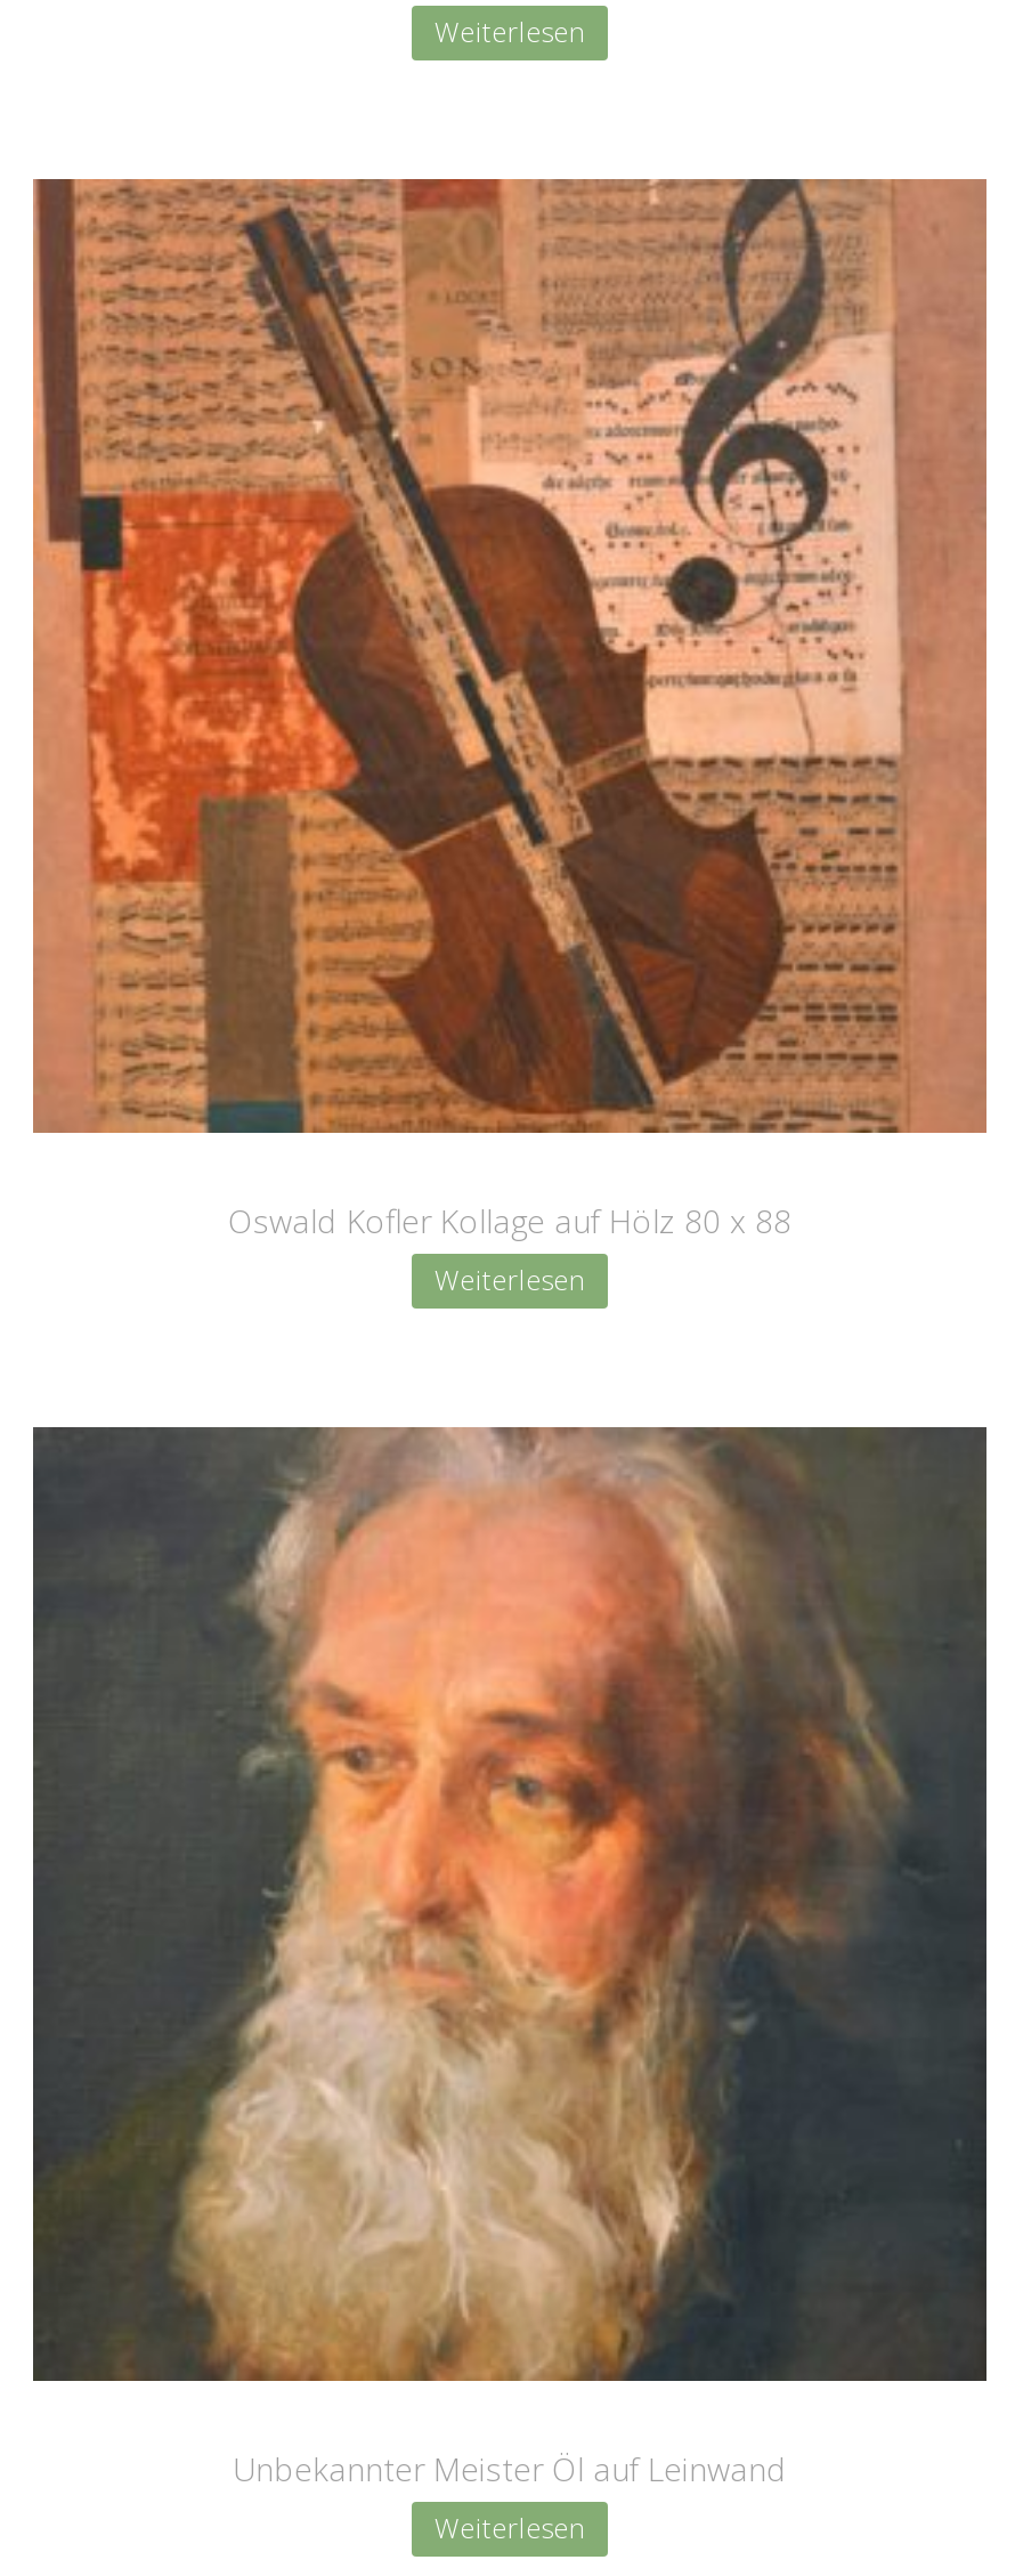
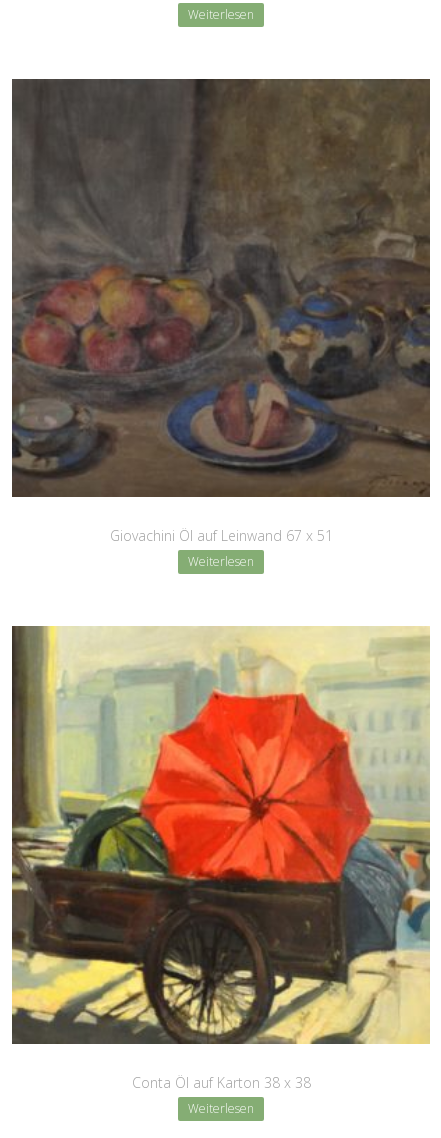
- [image]
- Oswald Kofler Kollage auf Hölz 80 x 88
+ [image]
+ Giovachini Öl auf Leinwand 67 x 51

- [image]
- Unbekannter Meister Öl auf Leinwand
+ [image]
+ Conta Öl auf Karton 38 x 38
